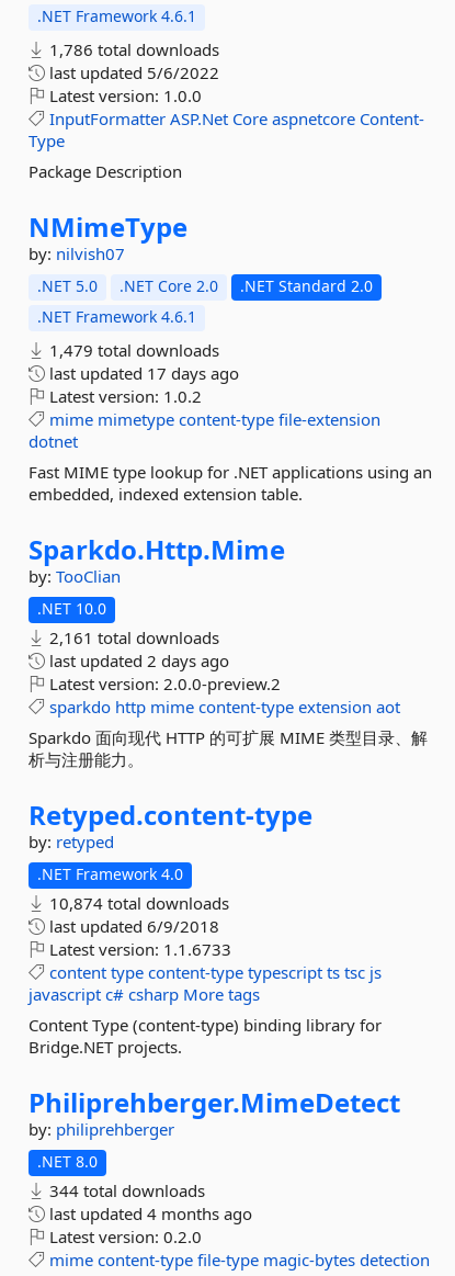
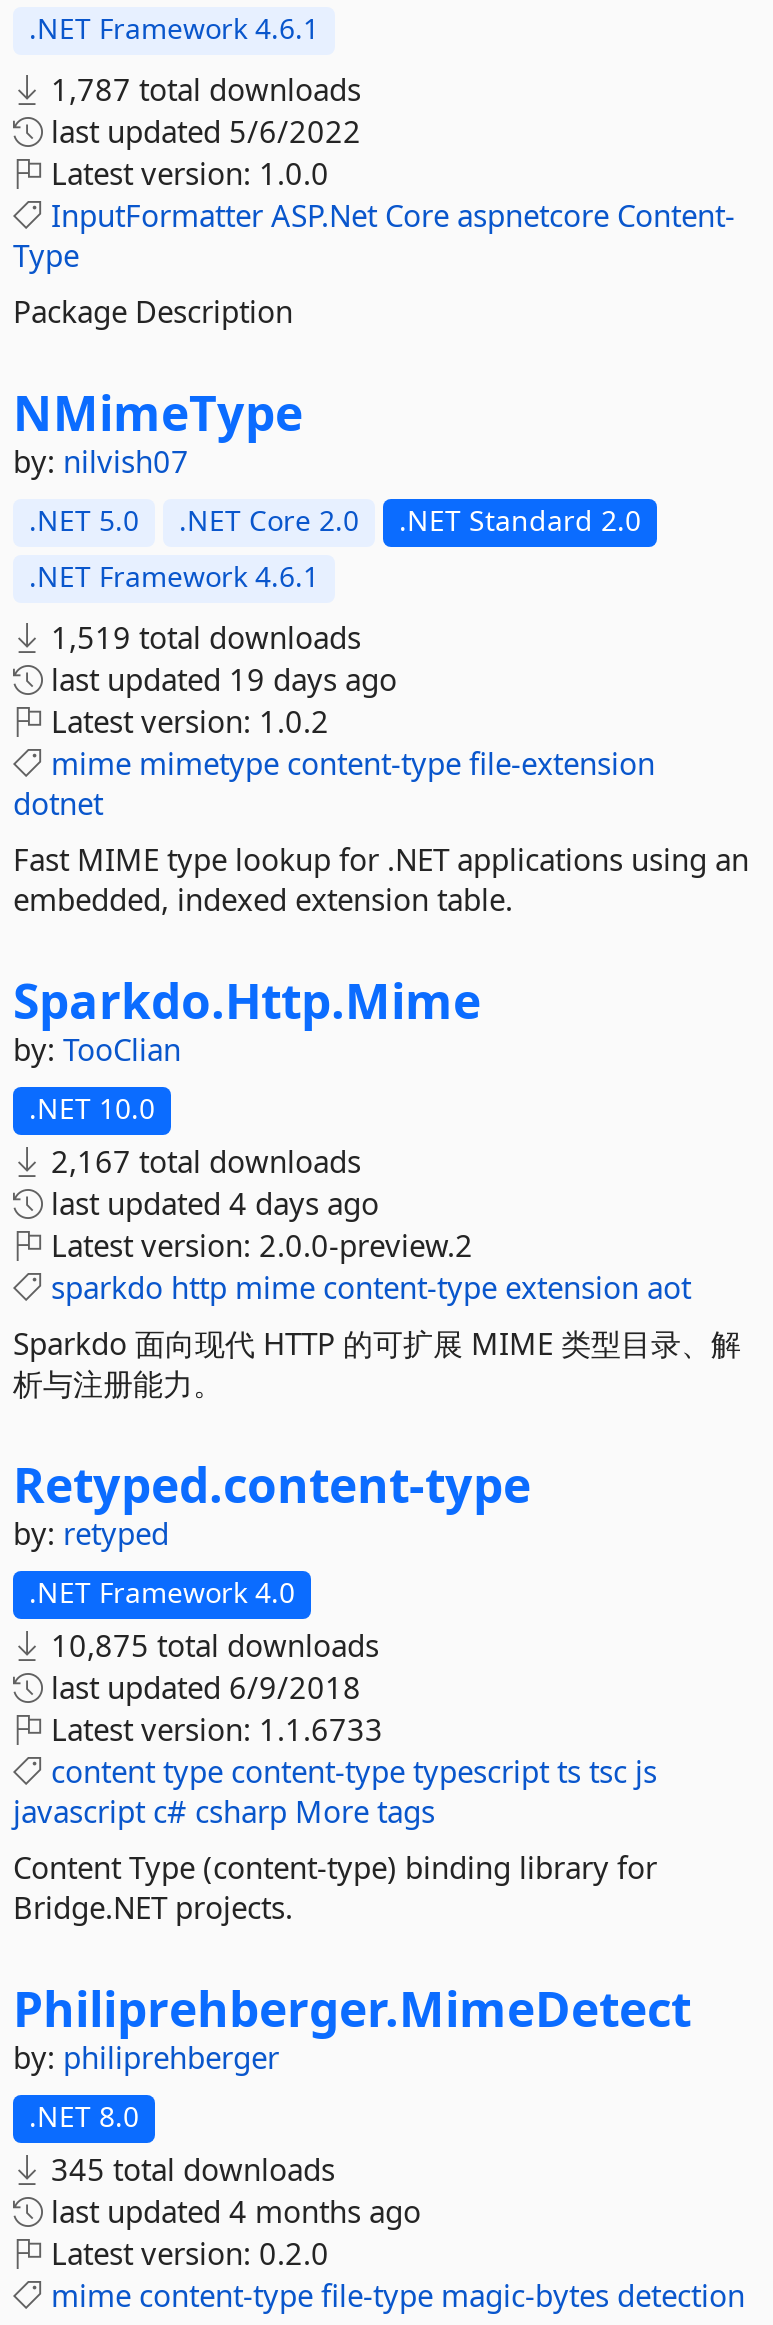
- 1,786 total downloads
+ 1,787 total downloads

- 1,479 total downloads
+ 1,519 total downloads

- last updated 17 days ago
+ last updated 19 days ago

- 2,161 total downloads
+ 2,167 total downloads

- last updated 2 days ago
+ last updated 4 days ago

- 10,874 total downloads
+ 10,875 total downloads

- 344 total downloads
+ 345 total downloads
